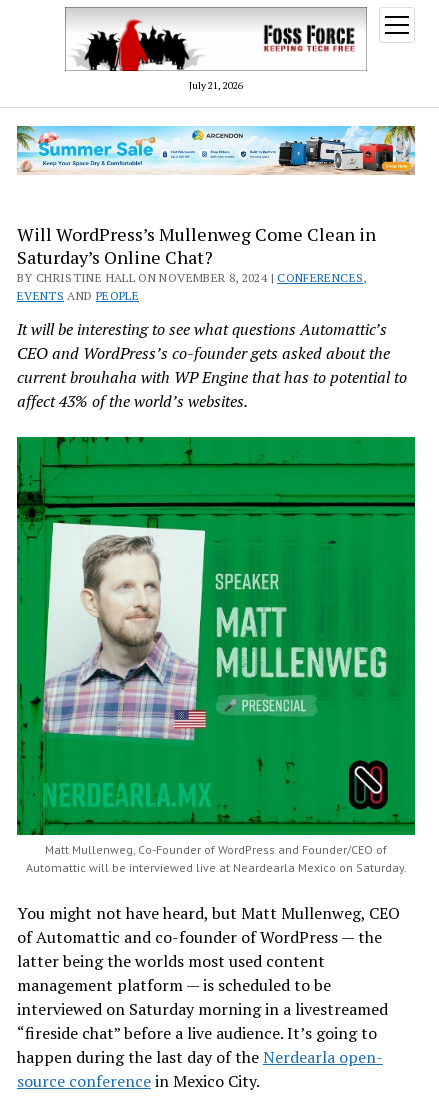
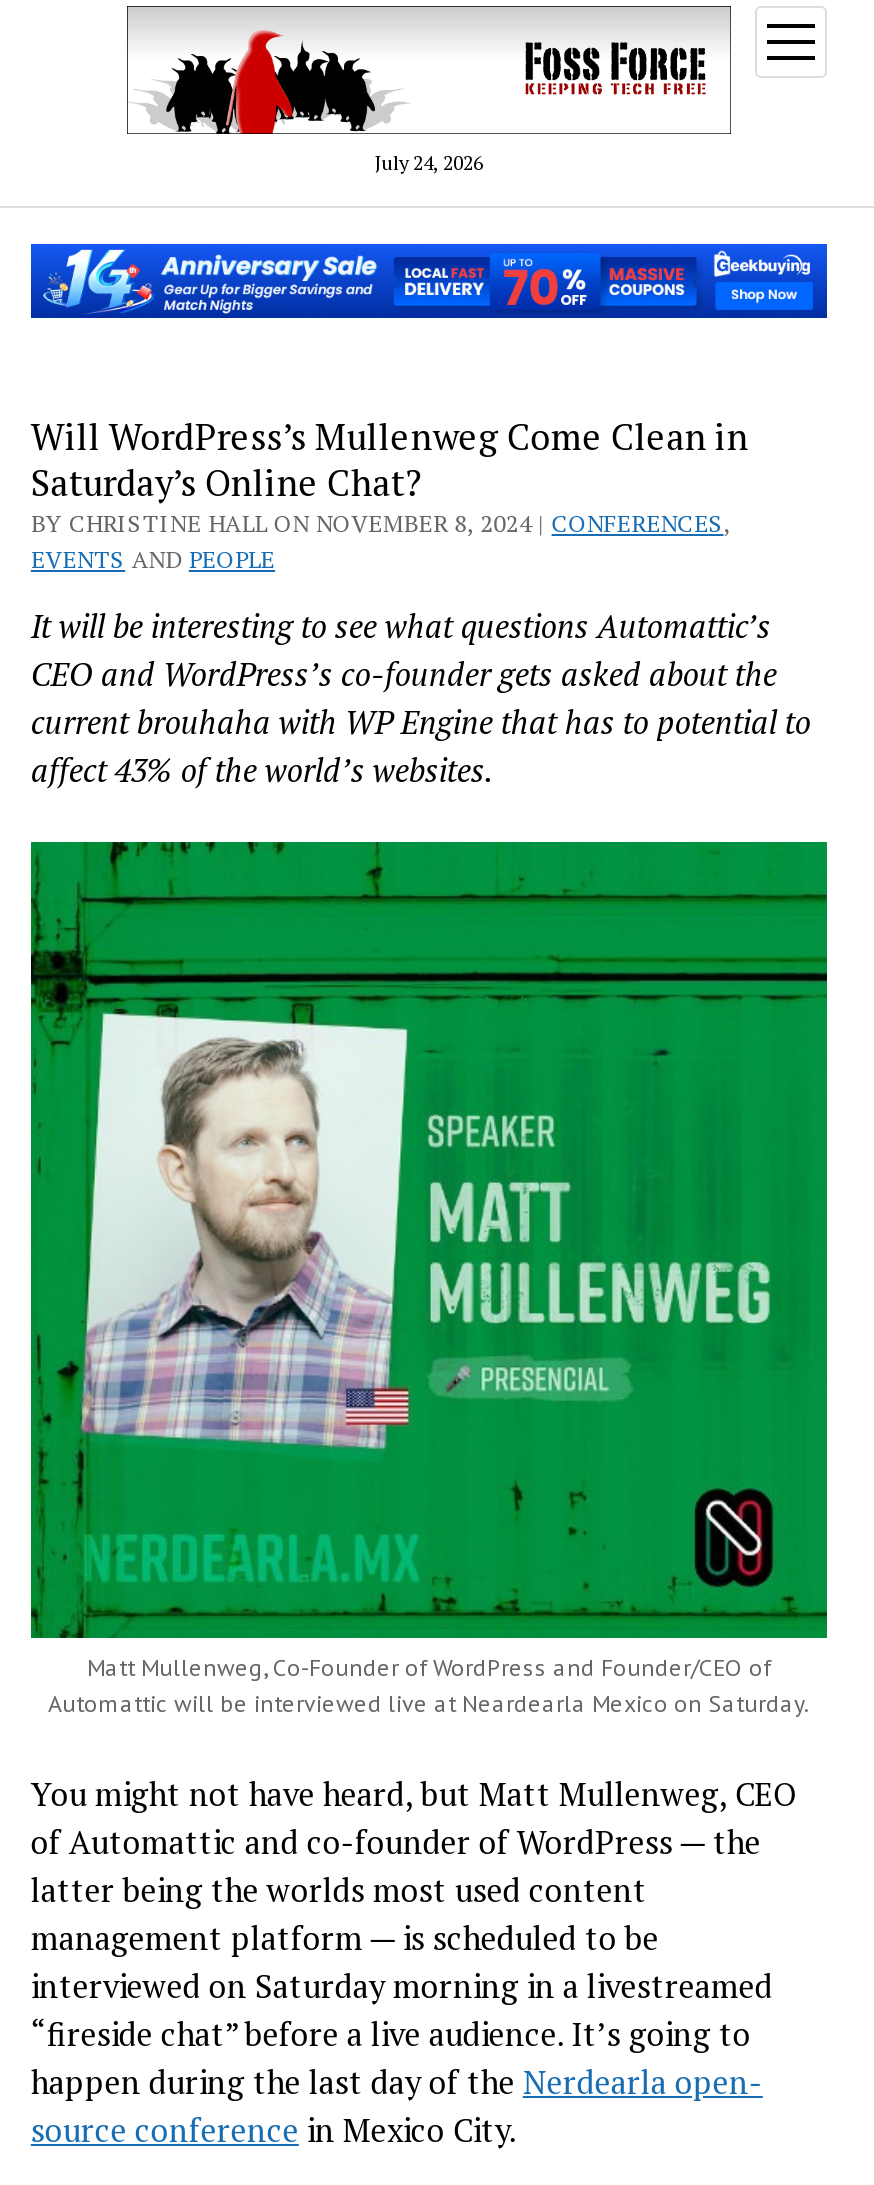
- July 21, 2026
+ July 24, 2026

- [image]
+ [image]
